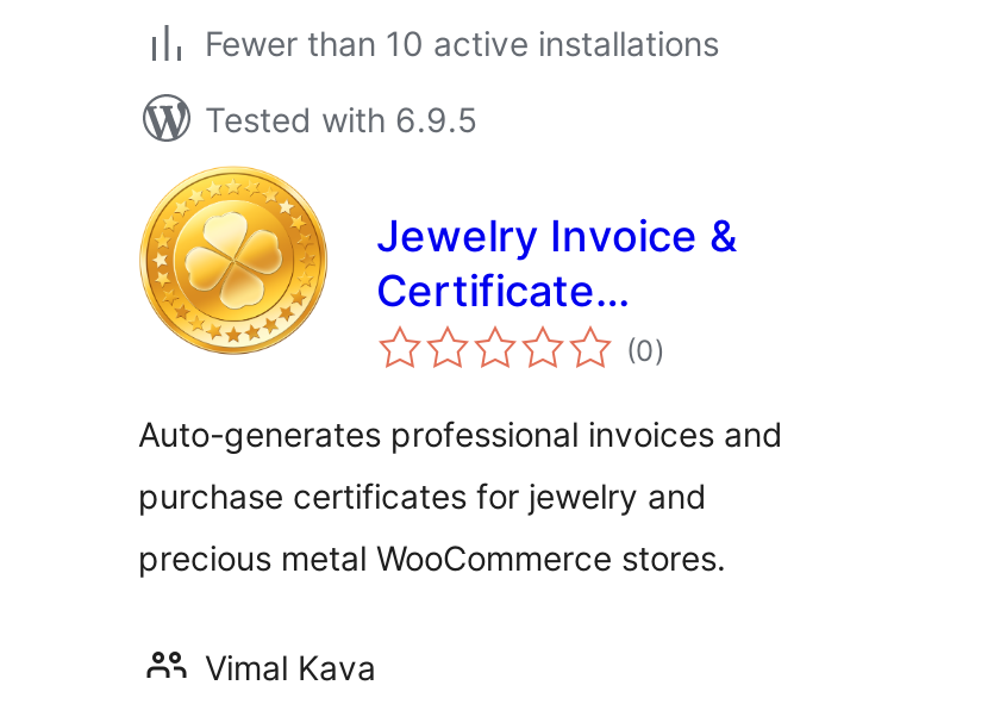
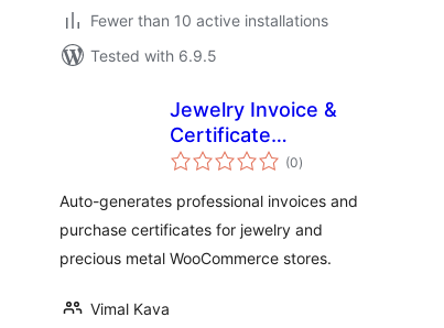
- [image]
